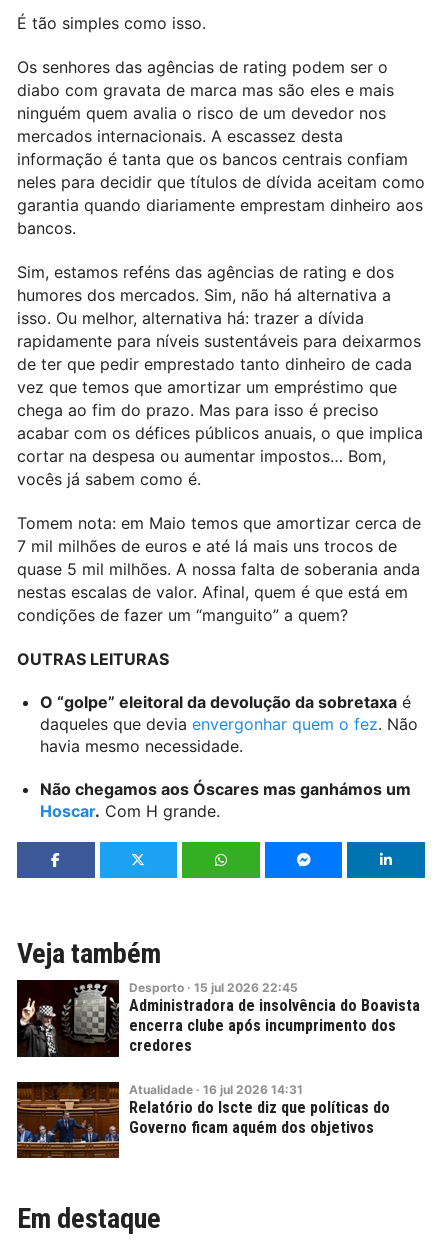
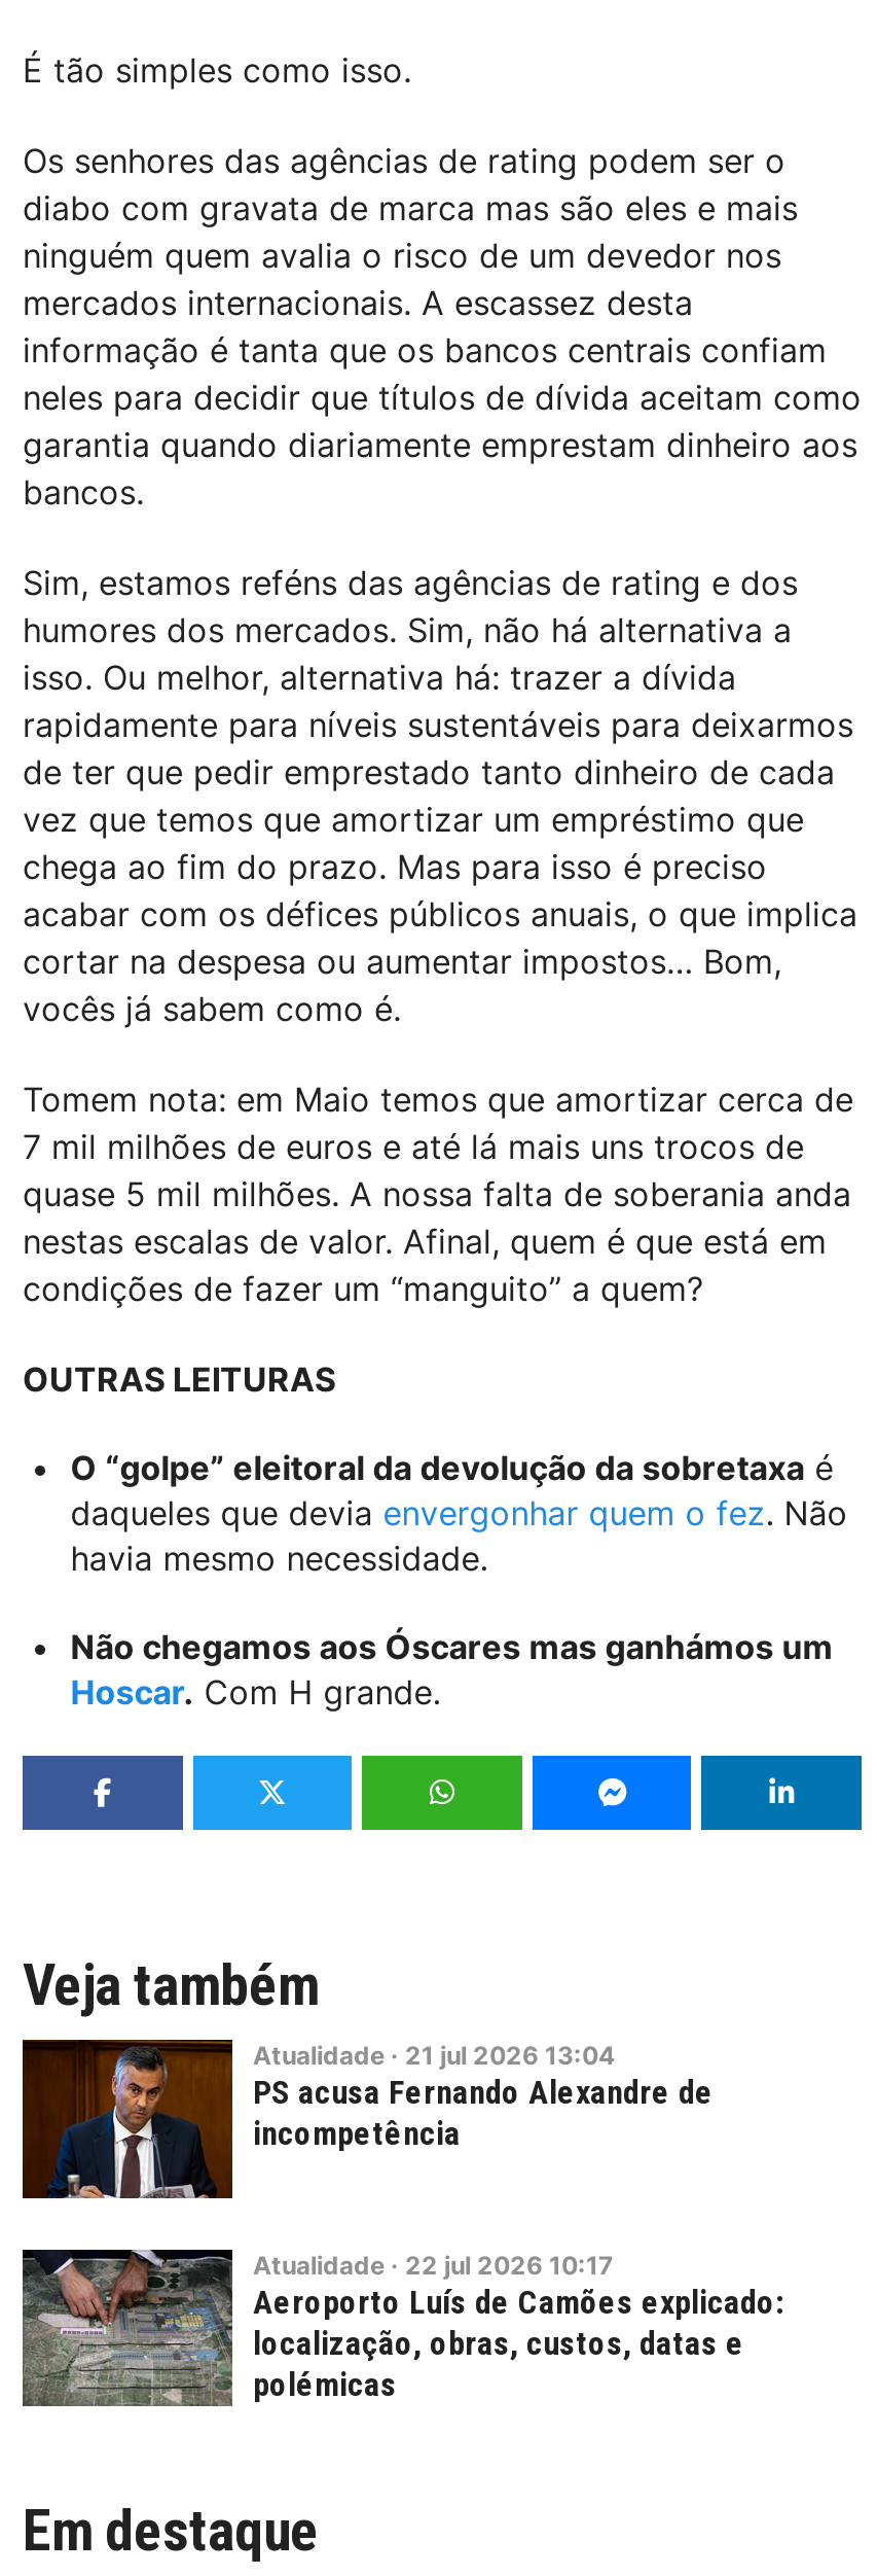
- [image]
- Desporto · 15 jul 2026 22:45
- Administradora de insolvência do Boavista
- encerra clube após incumprimento dos
- credores
+ [image]
+ Atualidade · 21 jul 2026 13:04
+ PS acusa Fernando Alexandre de
+ incompetência

- [image]
- Atualidade · 16 jul 2026 14:31
- Relatório do Iscte diz que políticas do
- Governo ficam aquém dos objetivos
+ [image]
+ Atualidade · 22 jul 2026 10:17
+ Aeroporto Luís de Camões explicado:
+ localização, obras, custos, datas e
+ polémicas
